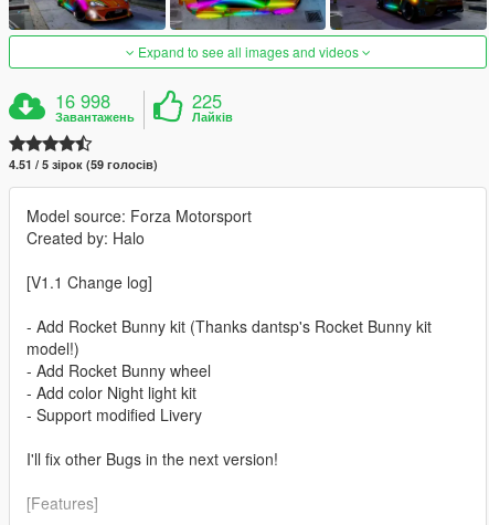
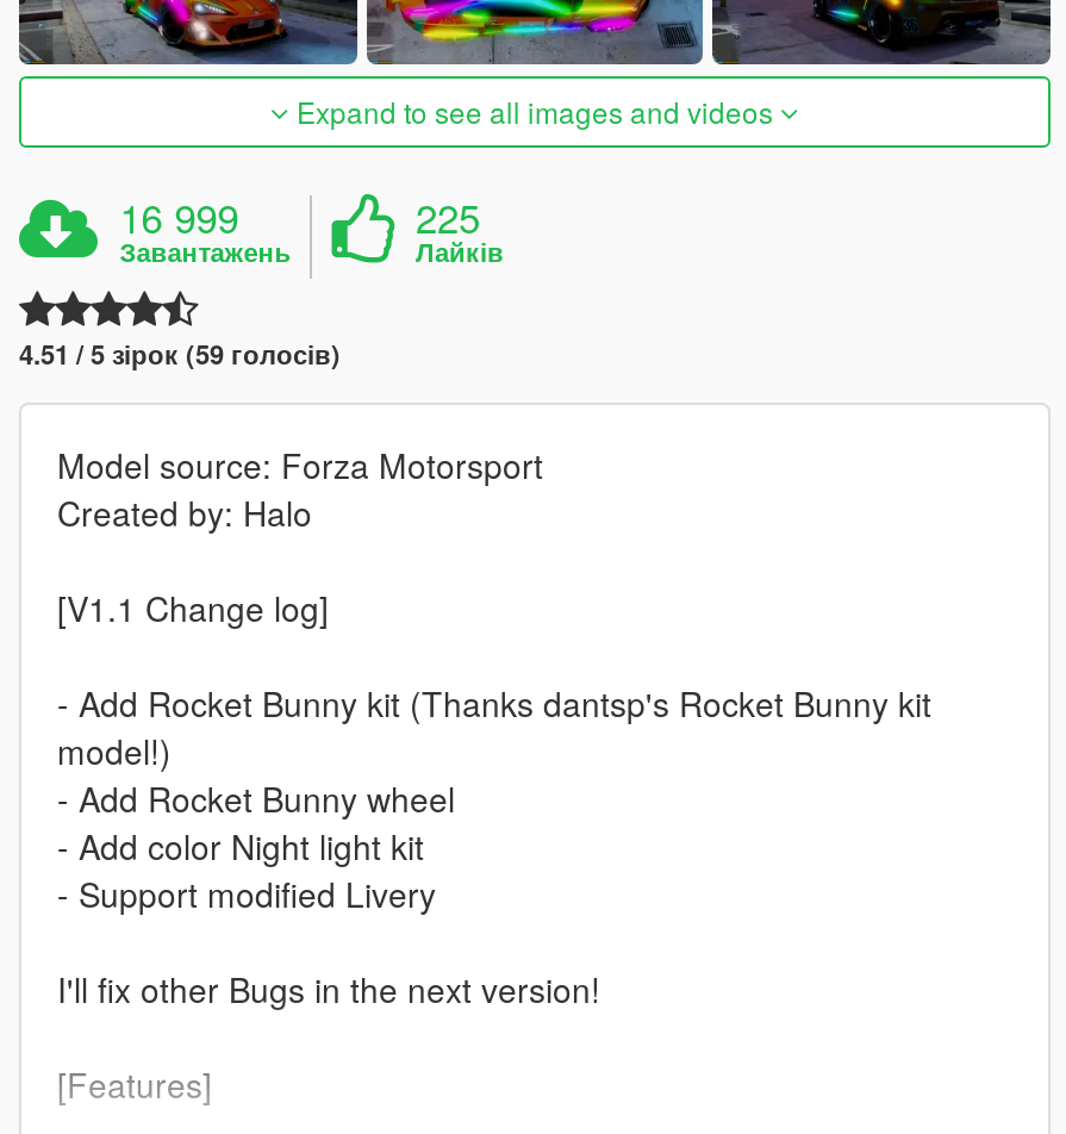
- 16 998
+ 16 999
